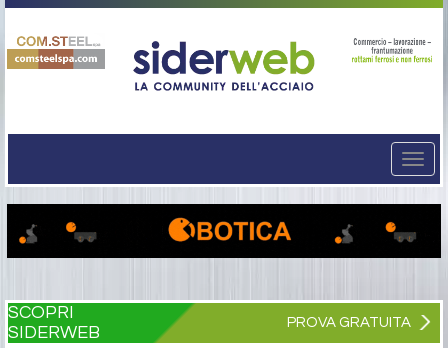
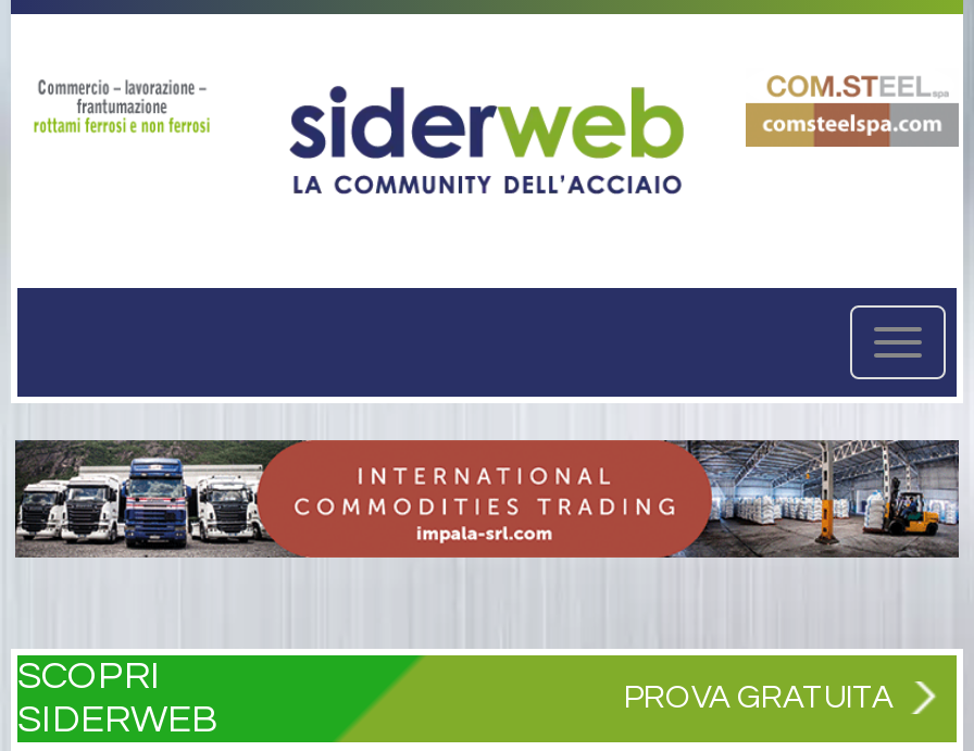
- [image]
+ [image]

- [image]
+ [image]

- [image]
+ [image]
